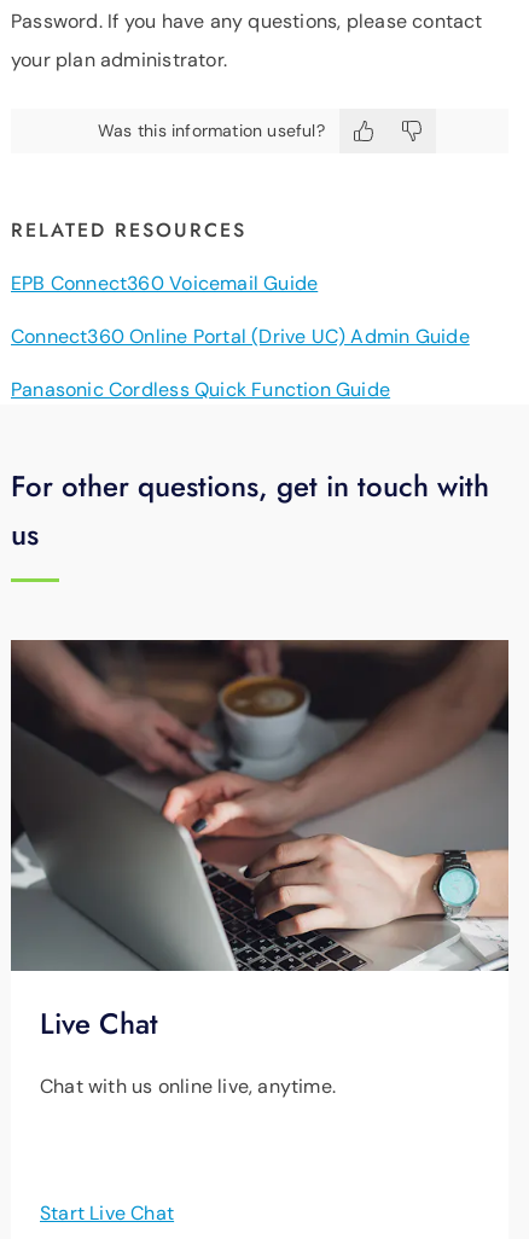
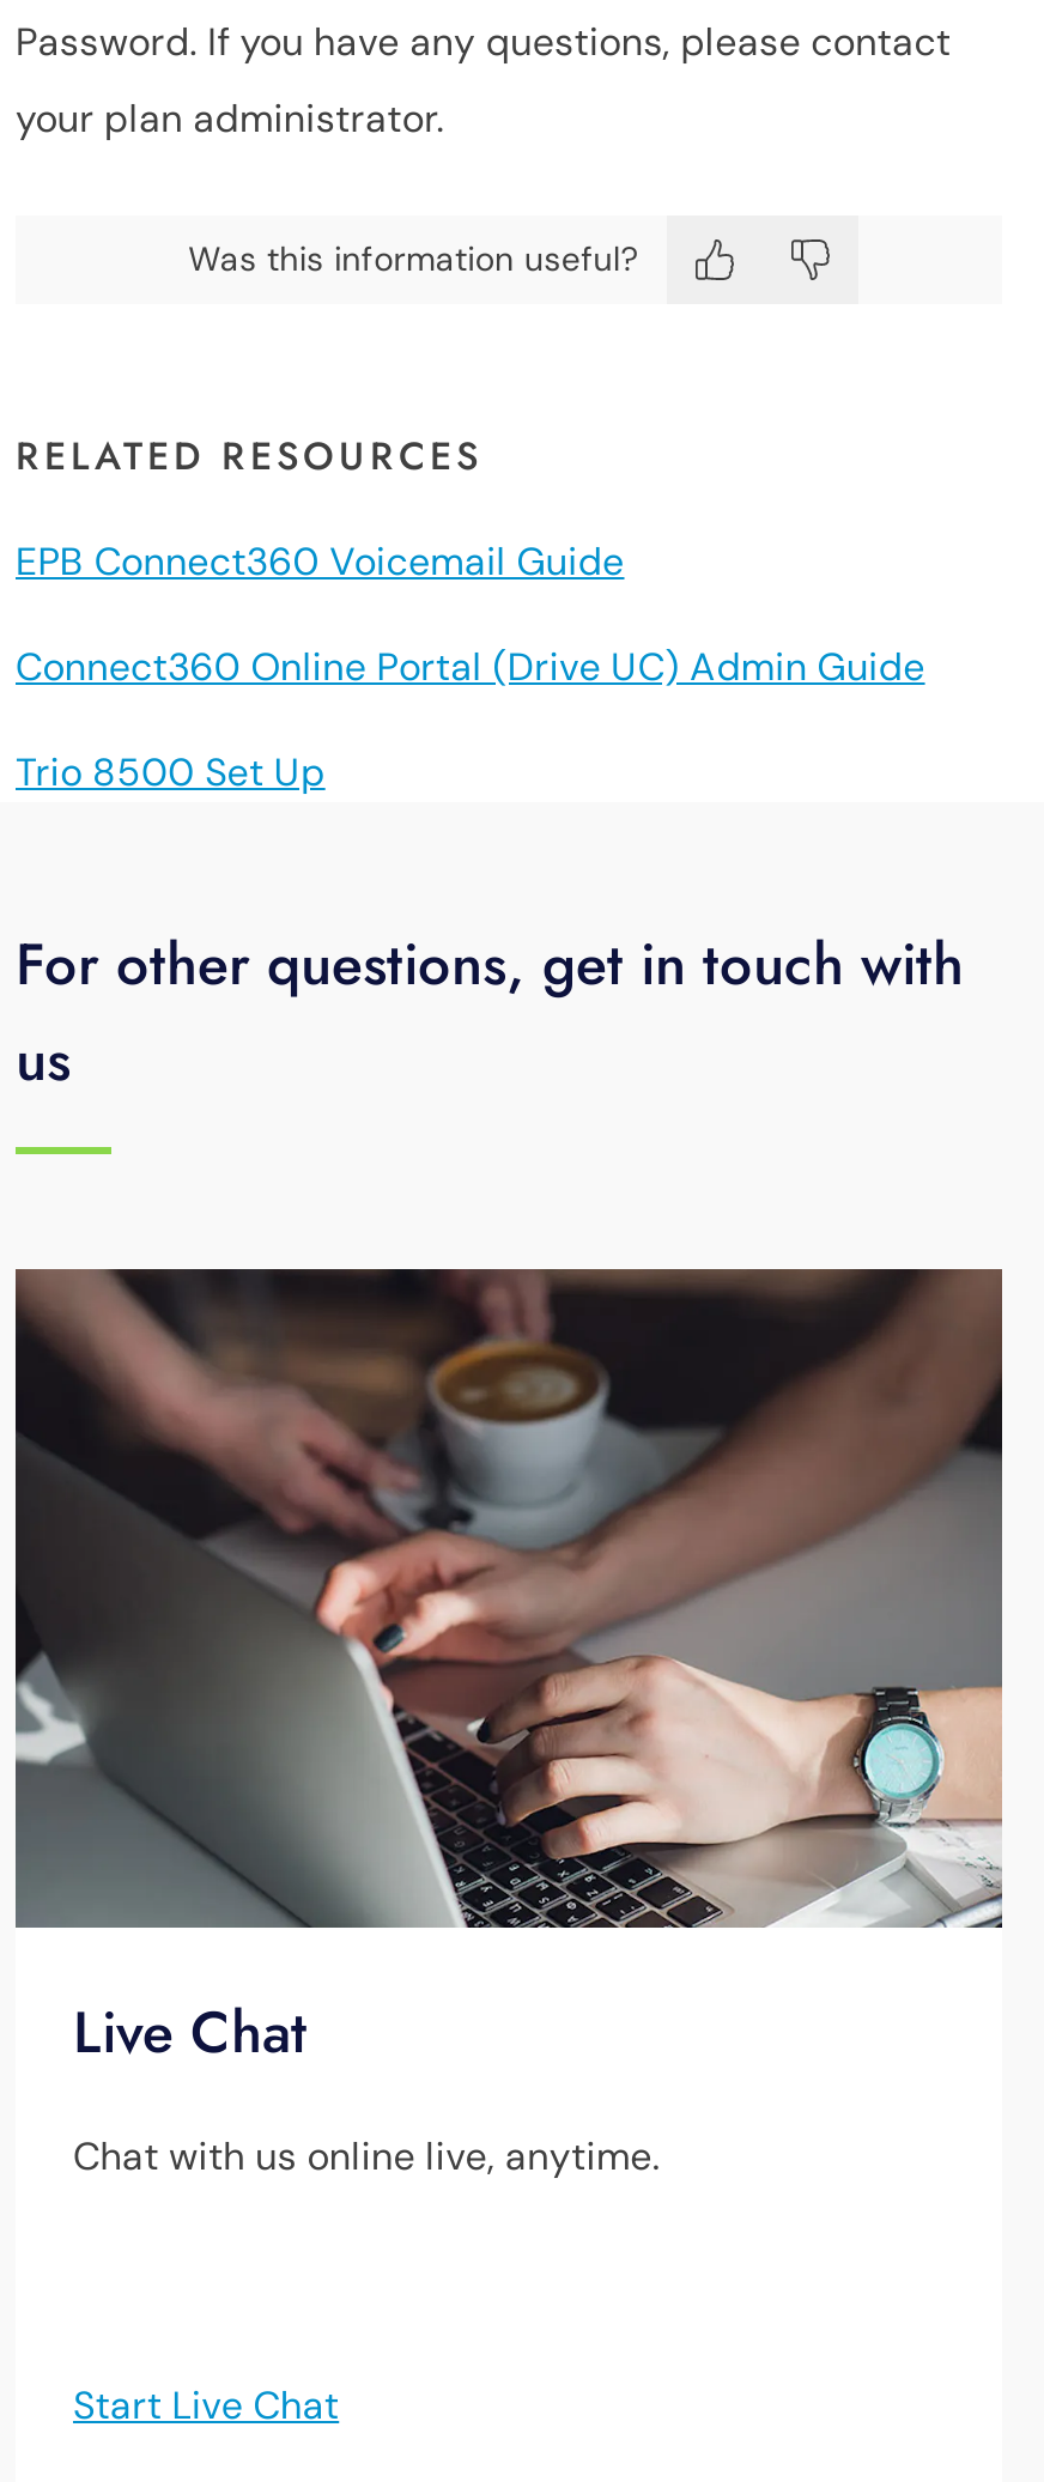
- Panasonic Cordless Quick Function Guide
+ Trio 8500 Set Up
